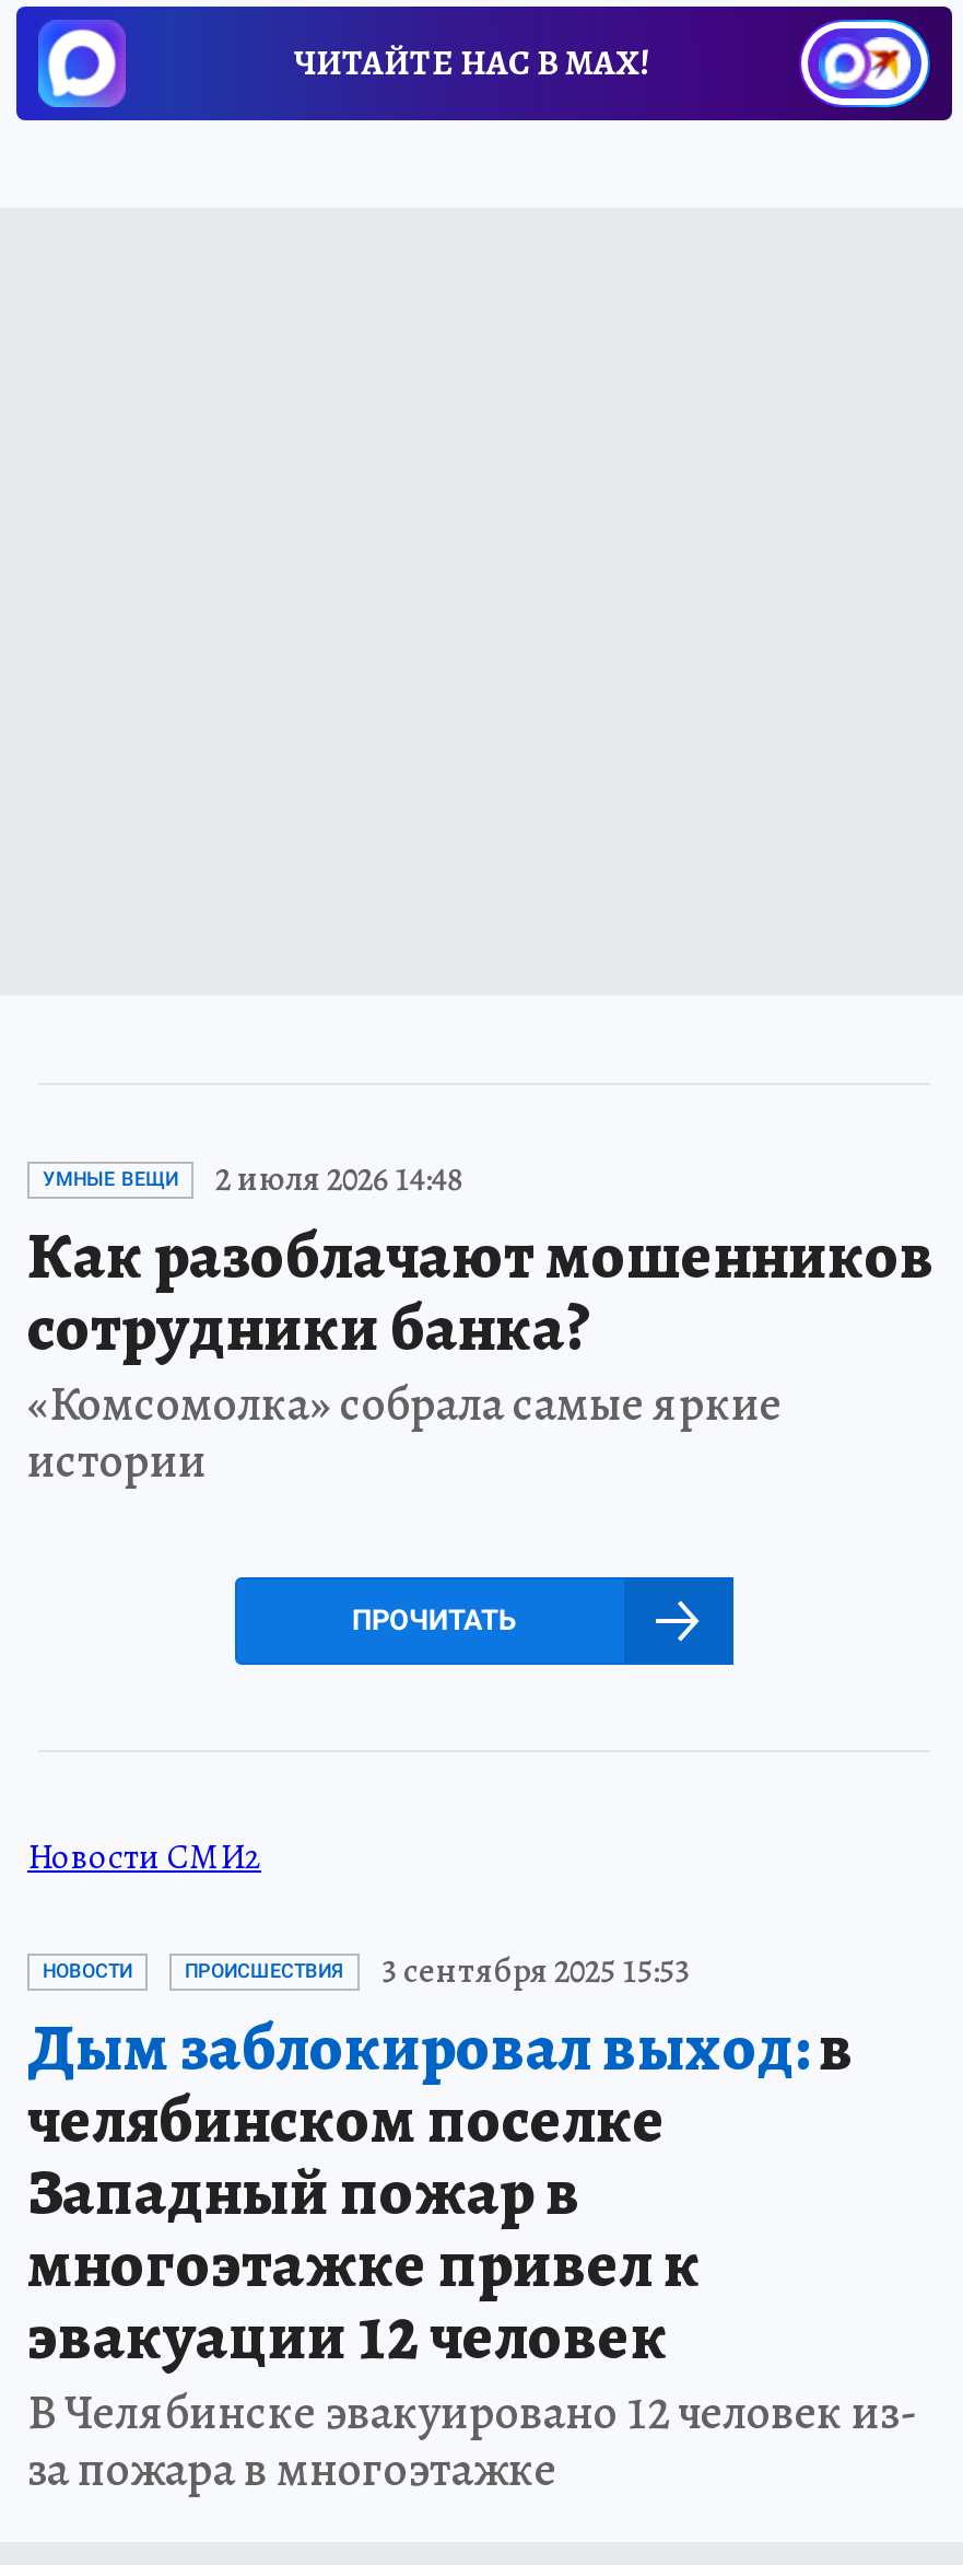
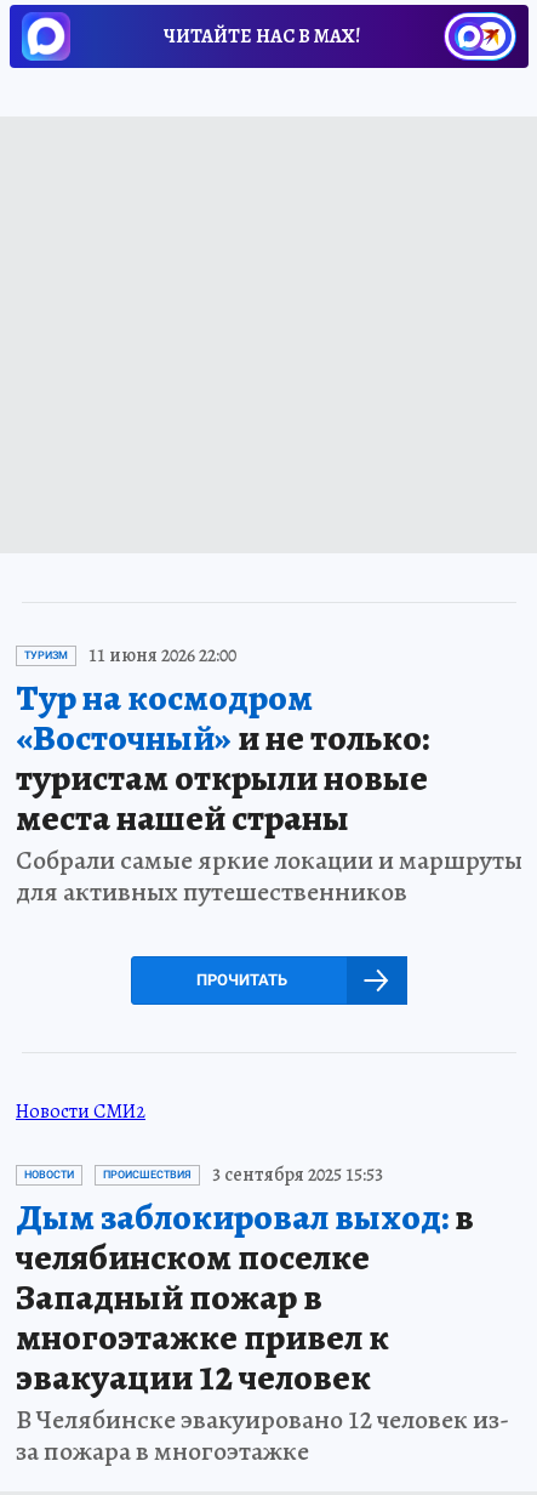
- УМНЫЕ ВЕЩИ
- 2 июля 2026 14:48
- Как разоблачают мошенников
- сотрудники банка?
- «Комсомолка» собрала самые яркие
- истории
+ ТУРИЗМ
+ 11 июня 2026 22:00
+ Тур на космодром
+ «Восточный»и не только:
+ туристам открыли новые
+ места нашей страны
+ Собрали самые яркие локации и маршруты
+ для активных путешественников
